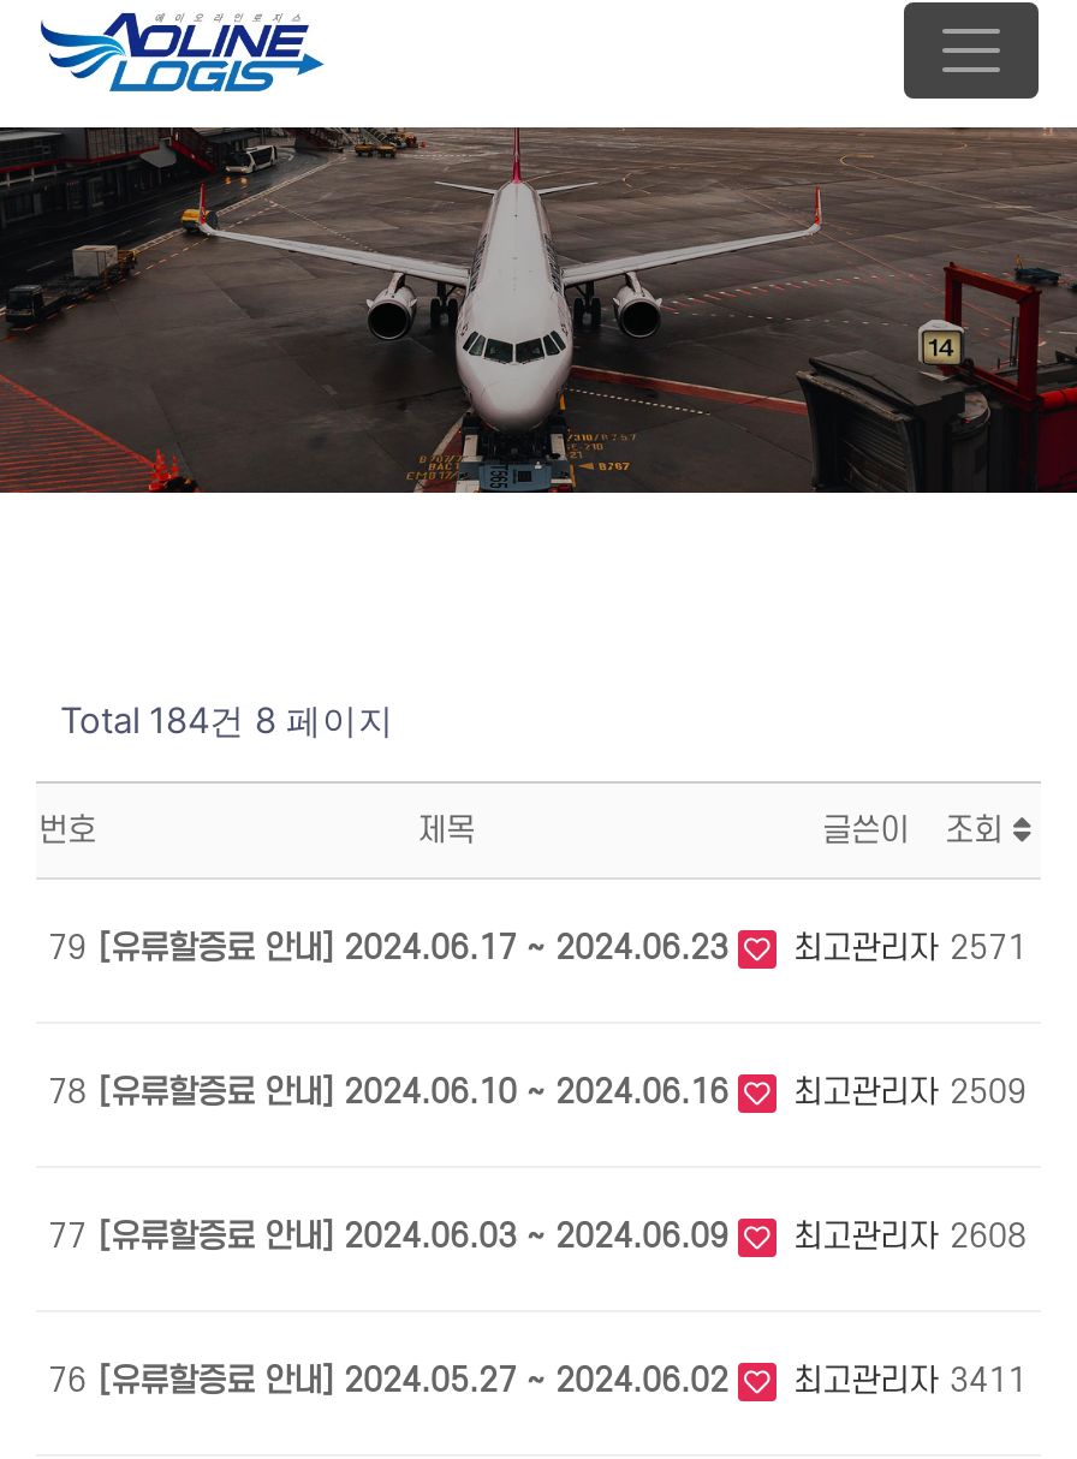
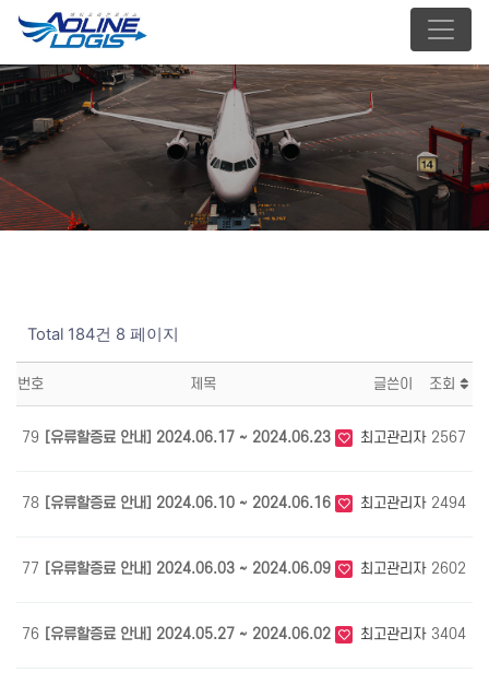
- 최고관리자 2571
+ 최고관리자 2567

- 최고관리자 2509
+ 최고관리자 2494

- 최고관리자 2608
+ 최고관리자 2602

- 최고관리자 3411
+ 최고관리자 3404
